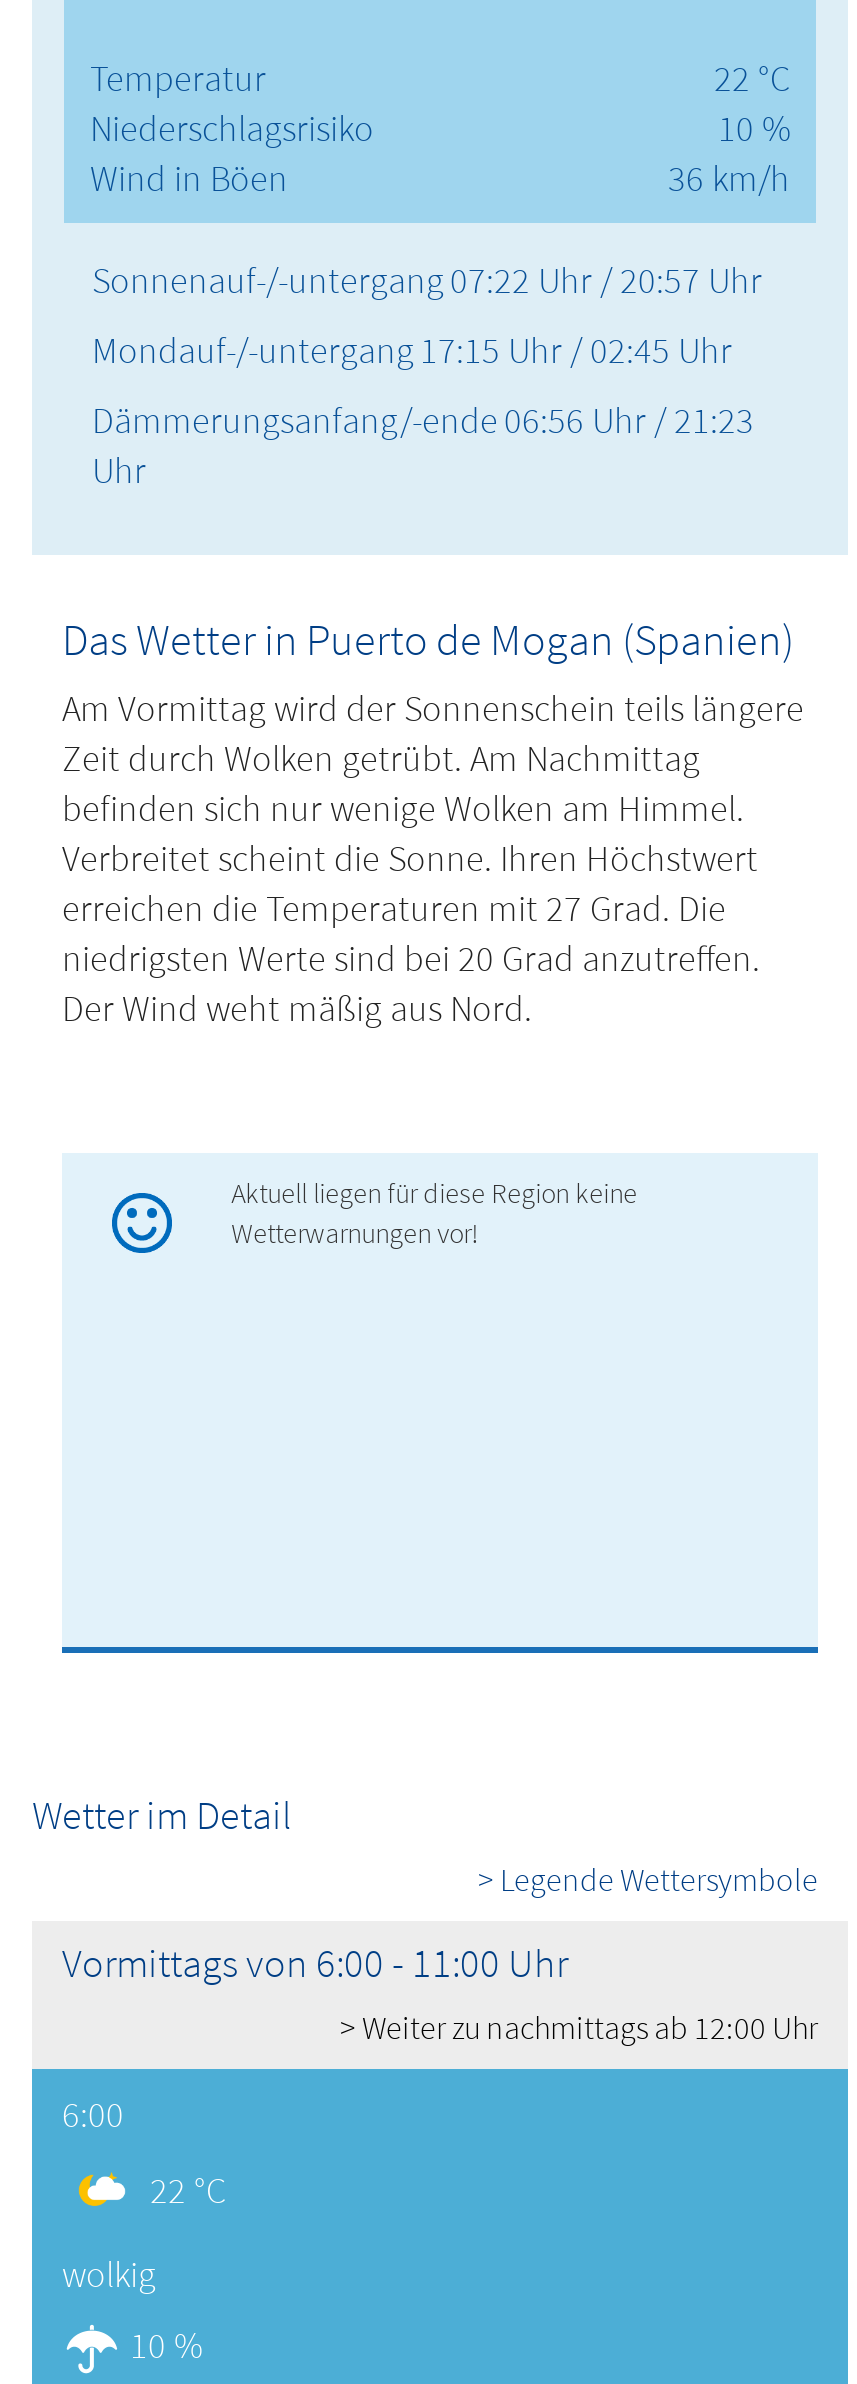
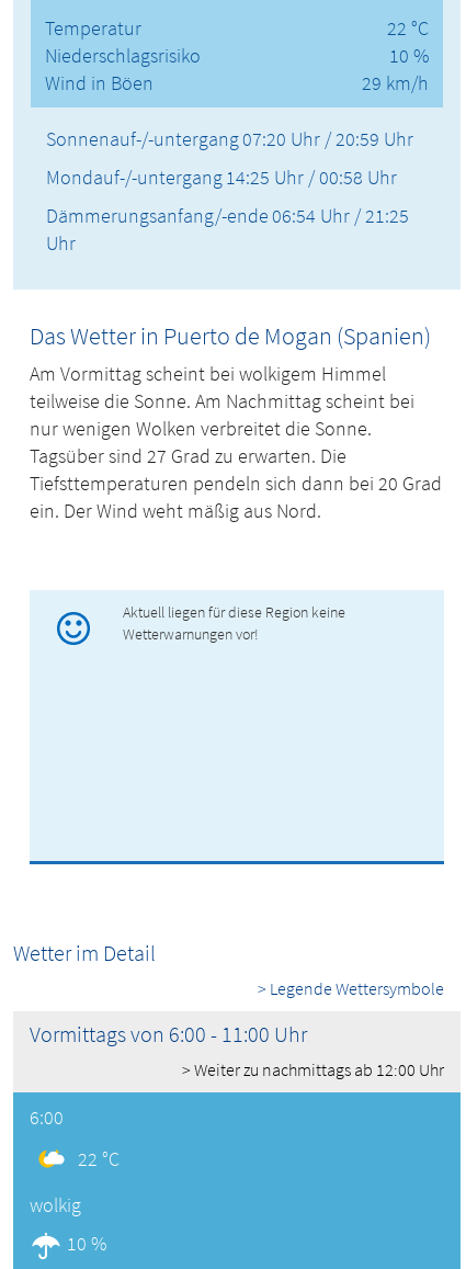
- 36 km/h
+ 29 km/h

- Sonnenauf-/-untergang 07:22 Uhr / 20:57 Uhr
+ Sonnenauf-/-untergang 07:20 Uhr / 20:59 Uhr

- Mondauf-/-untergang 17:15 Uhr / 02:45 Uhr
+ Mondauf-/-untergang 14:25 Uhr / 00:58 Uhr

- Dämmerungsanfang/-ende 06:56 Uhr / 21:23
+ Dämmerungsanfang/-ende 06:54 Uhr / 21:25

- Am Vormittag wird der Sonnenschein teils längere
- Zeit durch Wolken getrübt. Am Nachmittag
- befinden sich nur wenige Wolken am Himmel.
- Verbreitet scheint die Sonne. Ihren Höchstwert
- erreichen die Temperaturen mit 27 Grad. Die
- niedrigsten Werte sind bei 20 Grad anzutreffen.
- Der Wind weht mäßig aus Nord.
+ Am Vormittag scheint bei wolkigem Himmel
+ teilweise die Sonne. Am Nachmittag scheint bei
+ nur wenigen Wolken verbreitet die Sonne.
+ Tagsüber sind 27 Grad zu erwarten. Die
+ Tiefsttemperaturen pendeln sich dann bei 20 Grad
+ ein. Der Wind weht mäßig aus Nord.
